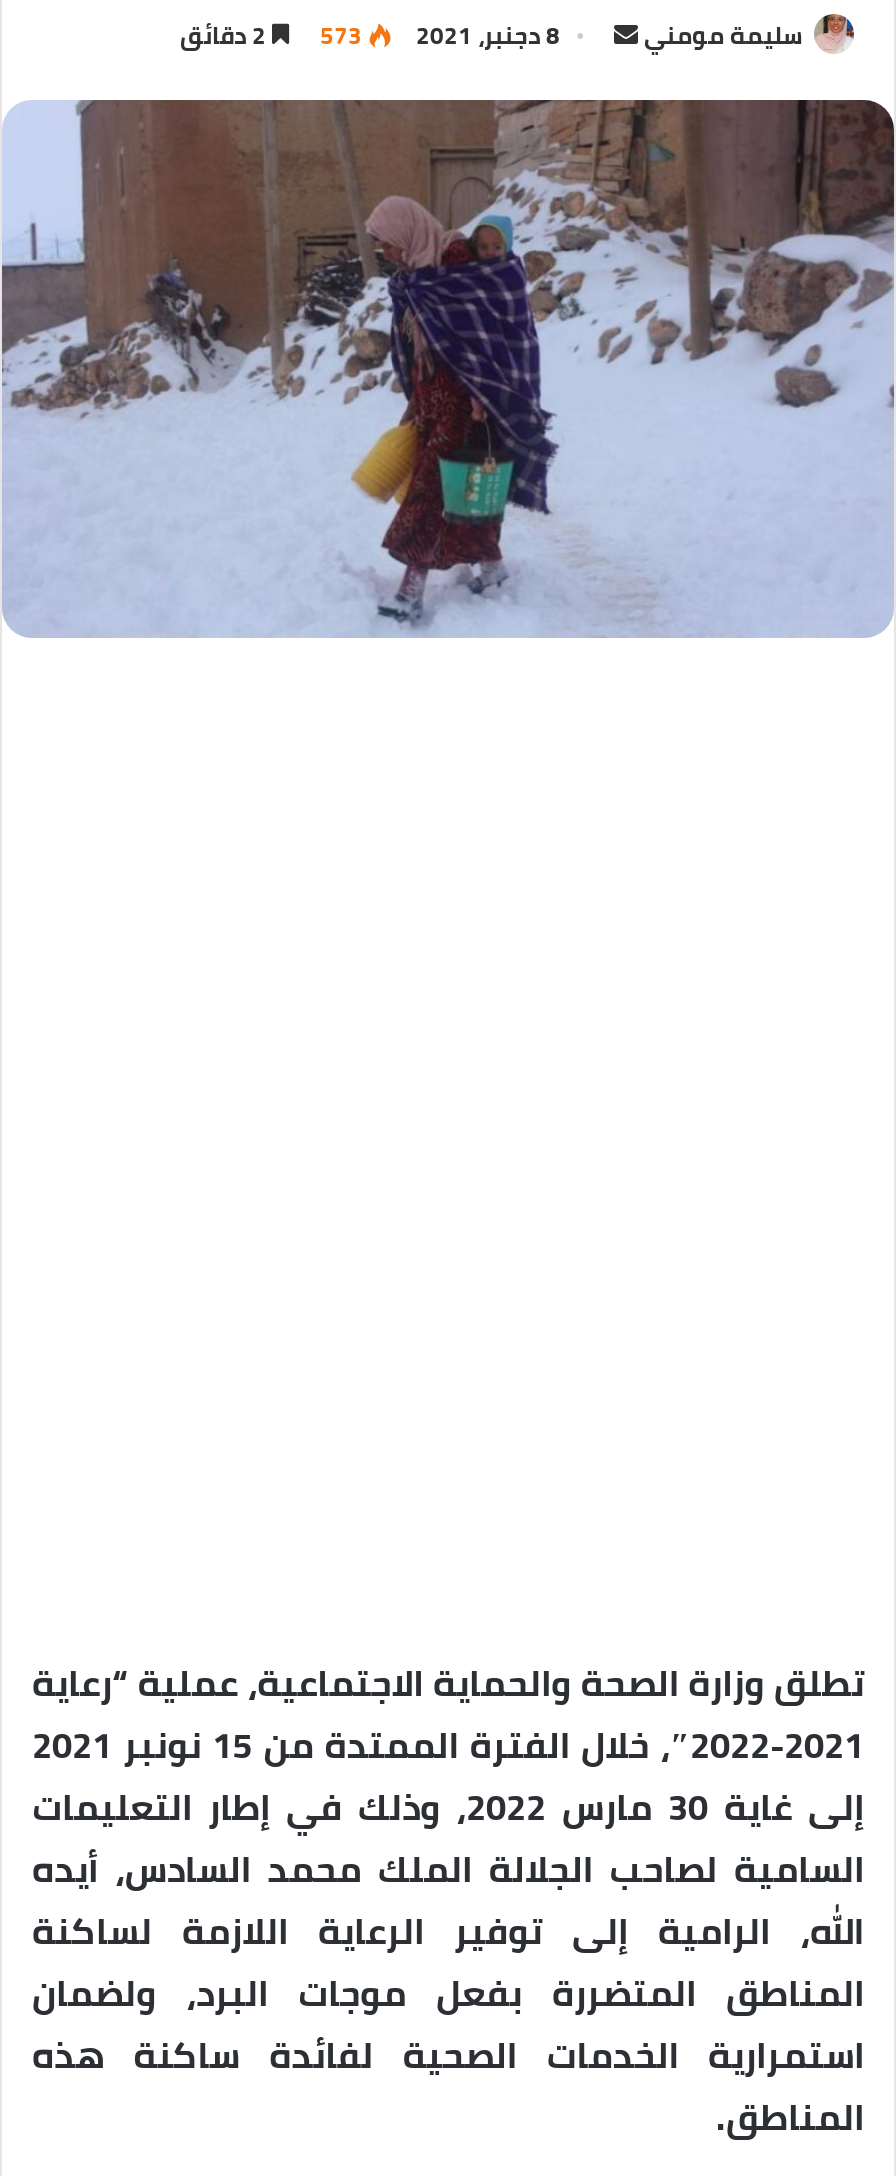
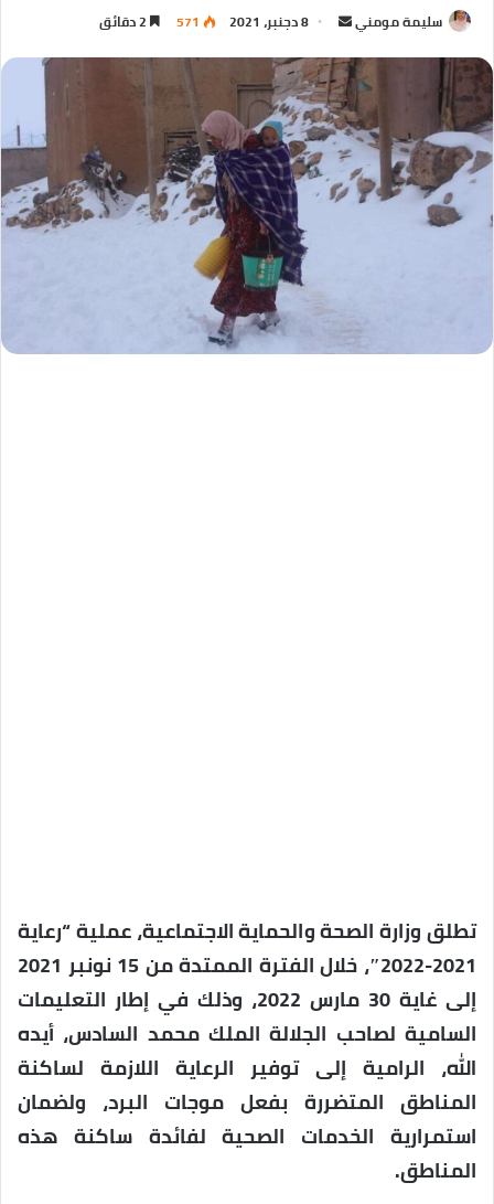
- 573
+ 571
